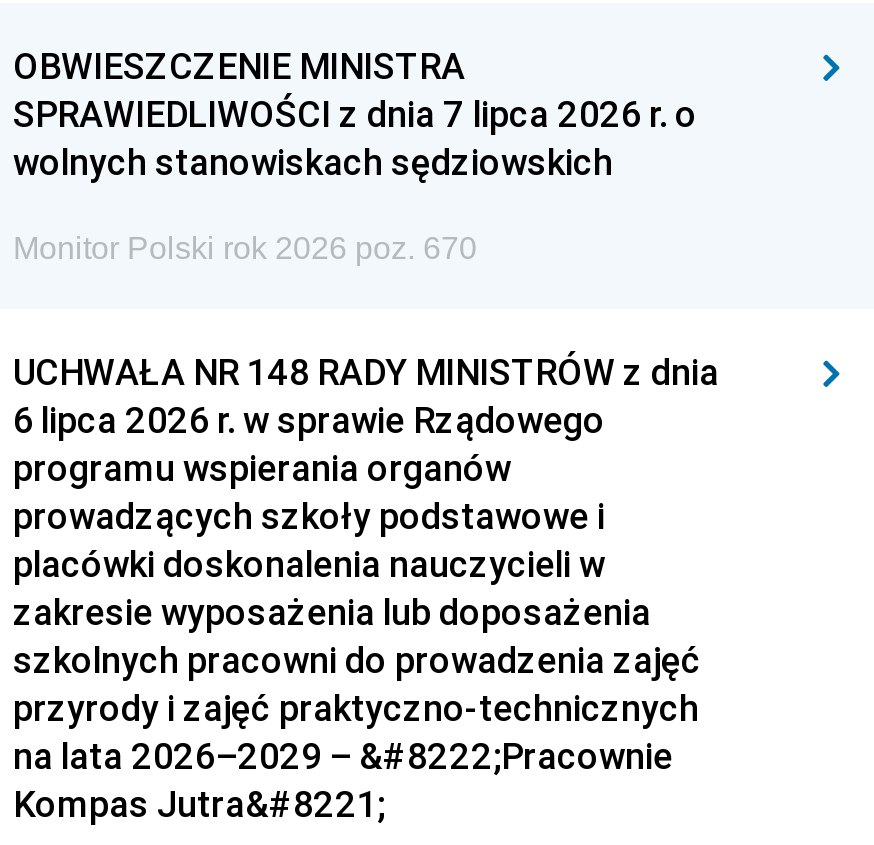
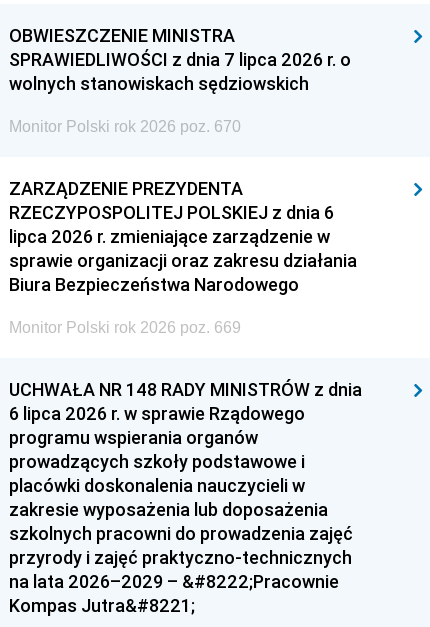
+ ZARZĄDZENIE PREZYDENTA
+ RZECZYPOSPOLITEJ POLSKIEJ z dnia 6
+ lipca 2026 r. zmieniające zarządzenie w
+ sprawie organizacji oraz zakresu działania
+ Biura Bezpieczeństwa Narodowego
+ Monitor Polski rok 2026 poz. 669
